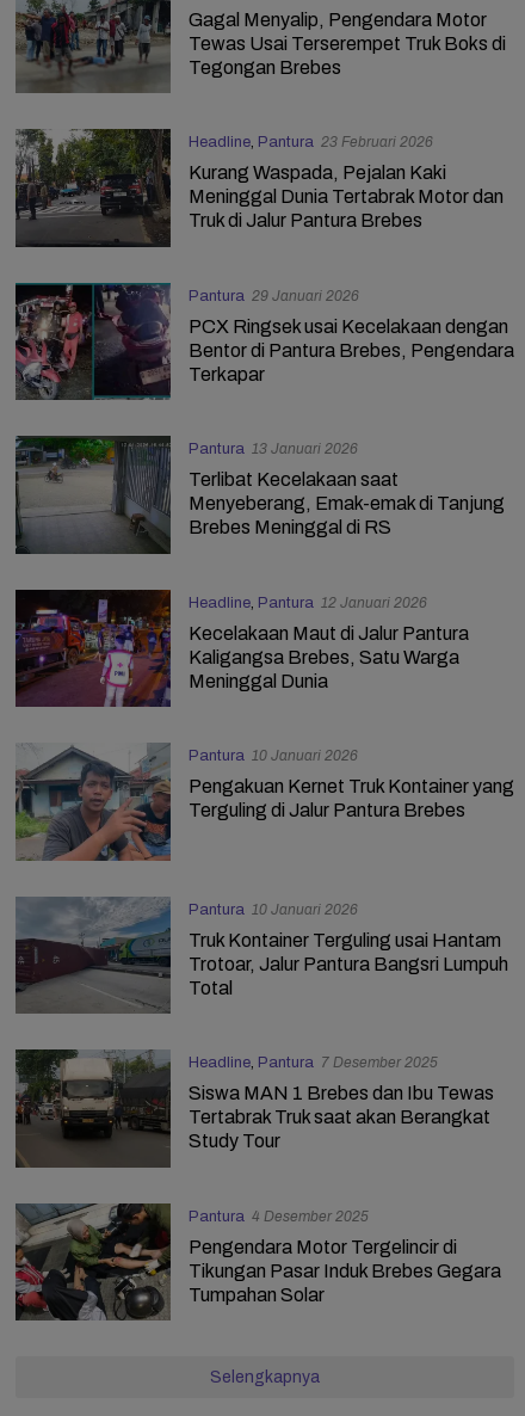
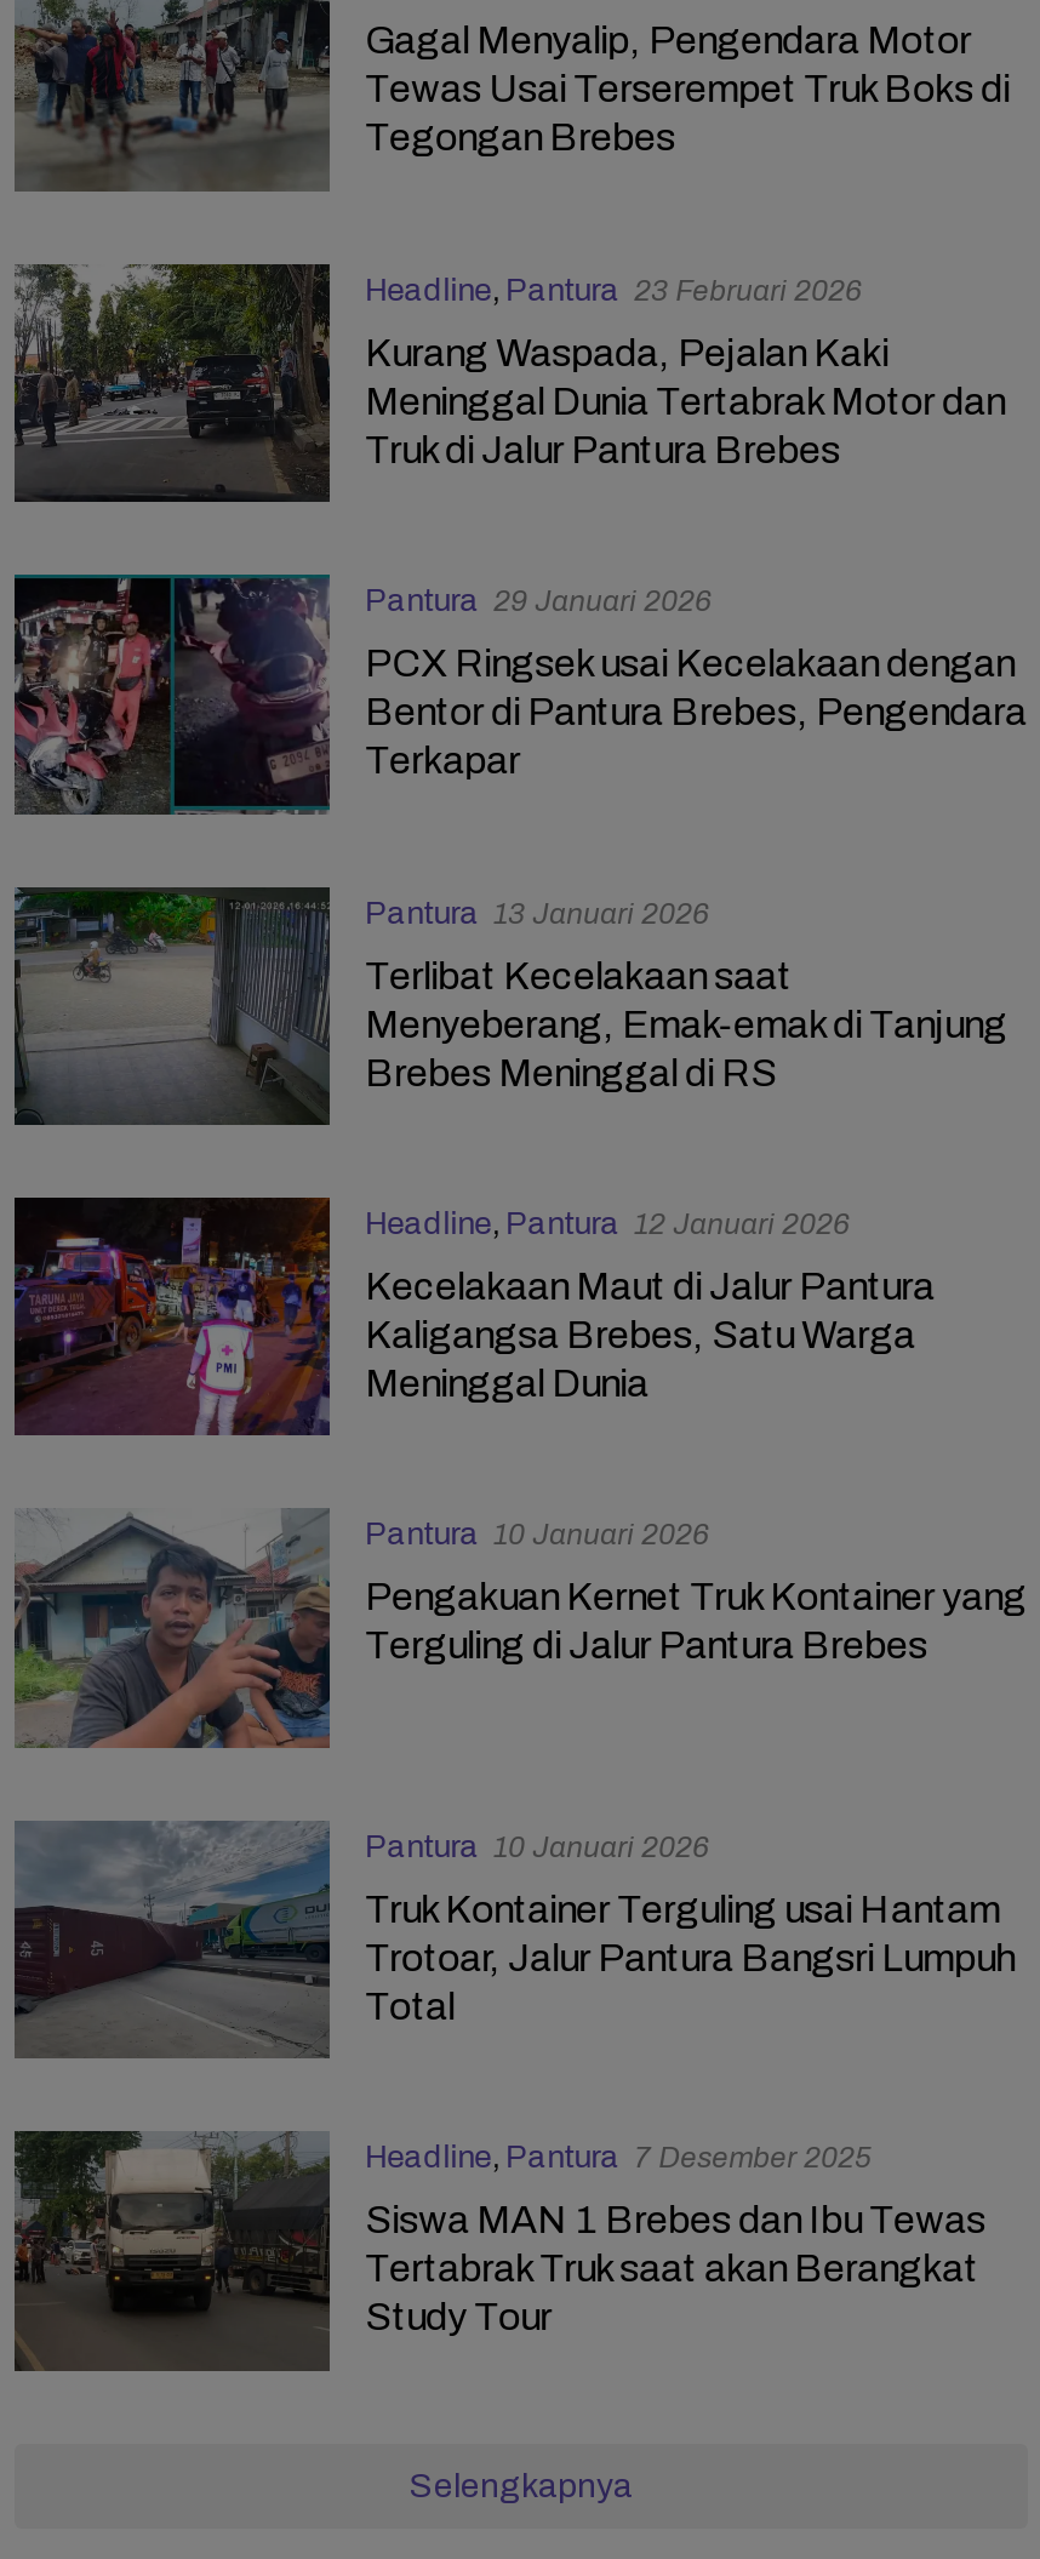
- [image]
- Pantura 4 Desember 2025
- Pengendara Motor Tergelincir di
- Tikungan Pasar Induk Brebes Gegara
- Tumpahan Solar
